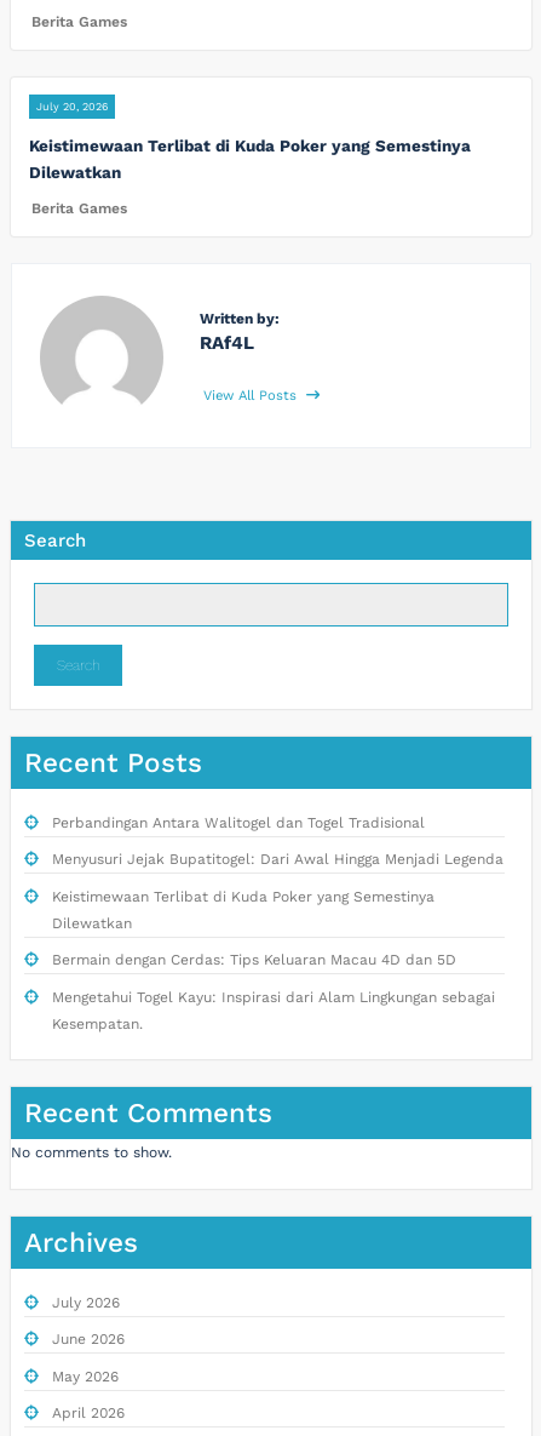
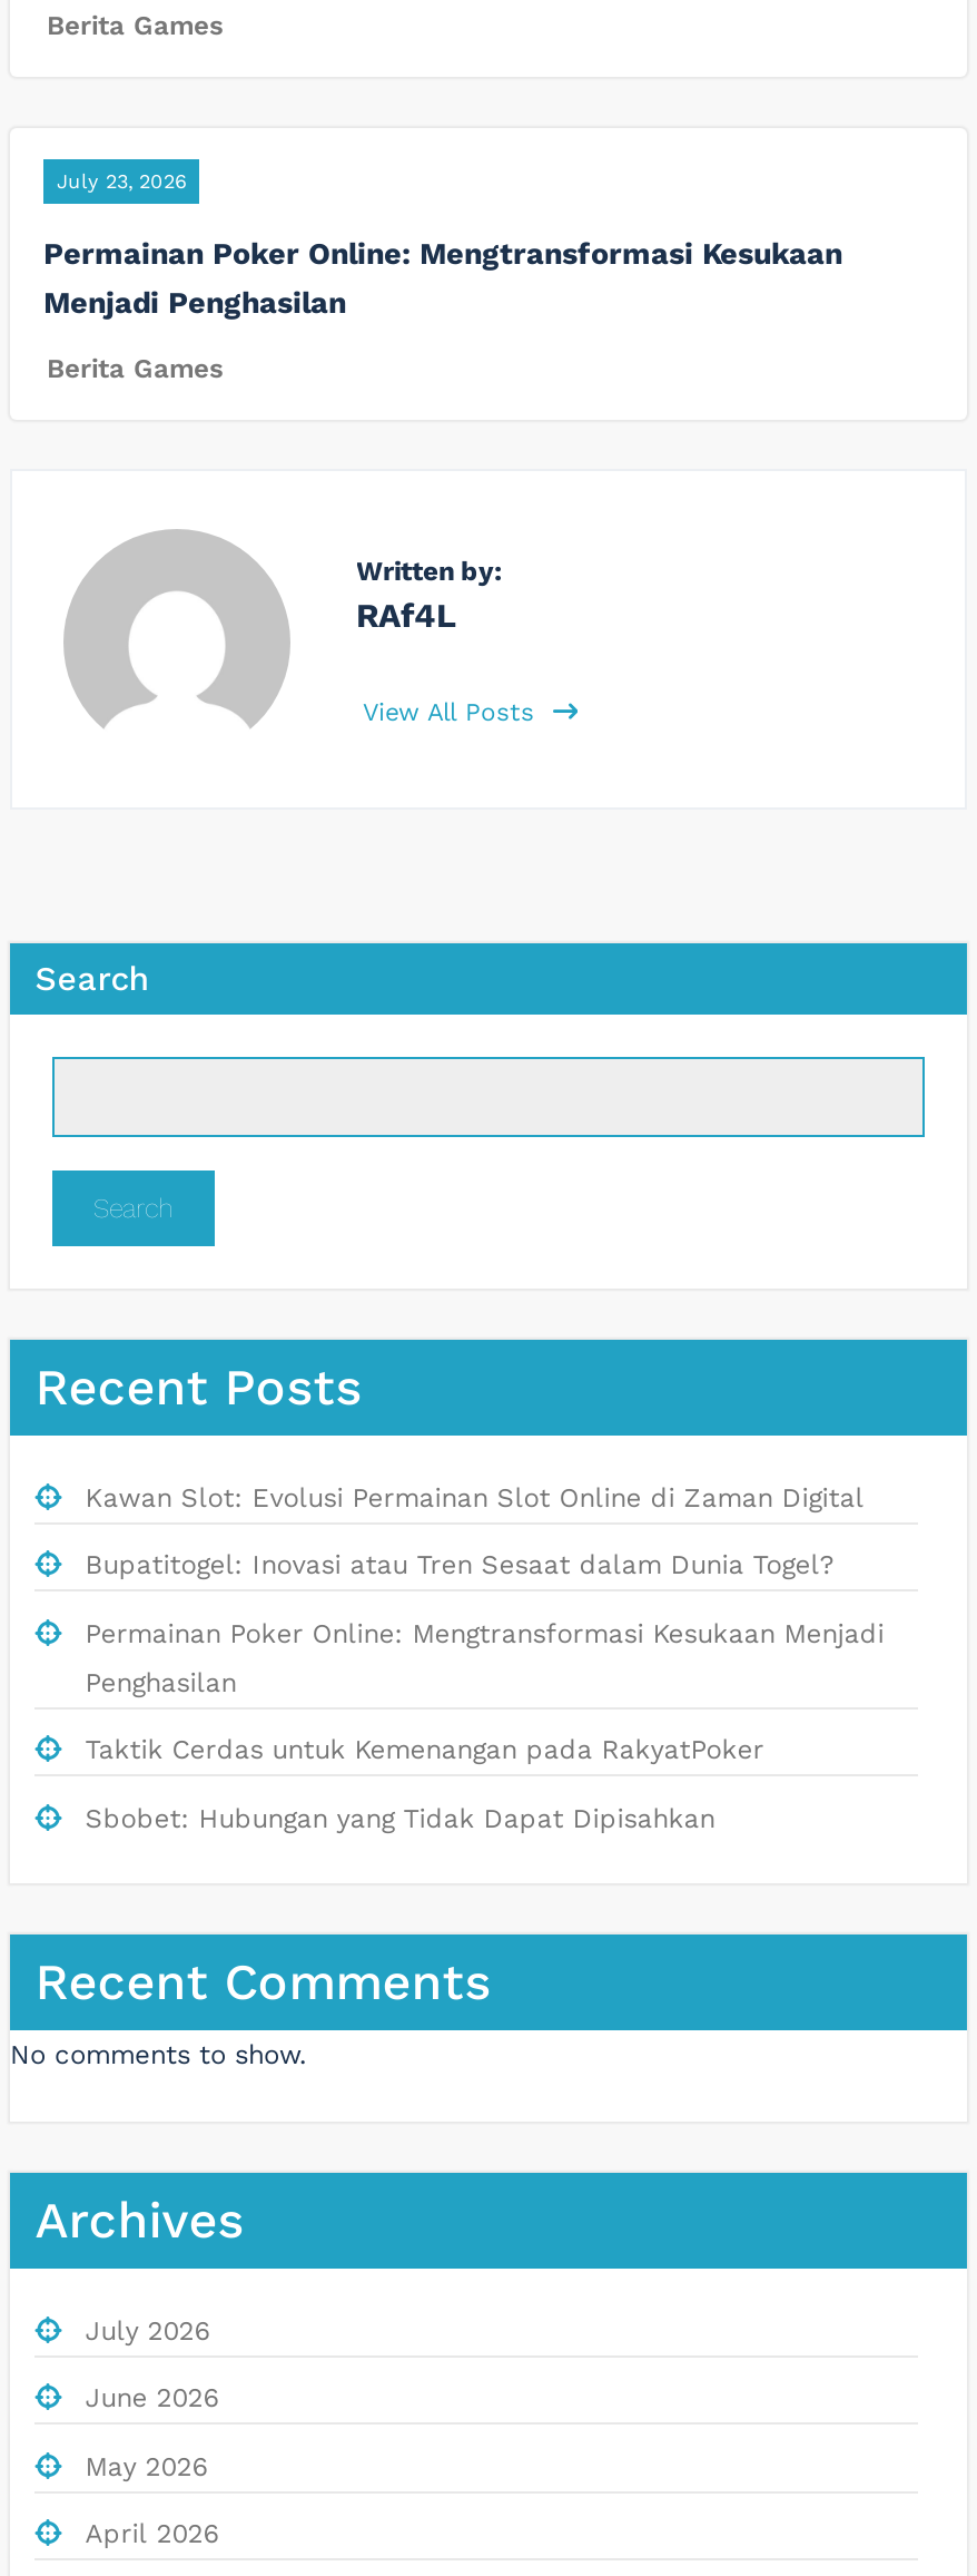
- July 20, 2026
+ July 23, 2026

- Keistimewaan Terlibat di Kuda Poker yang Semestinya
- Dilewatkan
+ Permainan Poker Online: Mengtransformasi Kesukaan
+ Menjadi Penghasilan

- Perbandingan Antara Walitogel dan Togel Tradisional
- Menyusuri Jejak Bupatitogel: Dari Awal Hingga Menjadi Legenda
- Keistimewaan Terlibat di Kuda Poker yang Semestinya
- Dilewatkan
- Bermain dengan Cerdas: Tips Keluaran Macau 4D dan 5D
- Mengetahui Togel Kayu: Inspirasi dari Alam Lingkungan sebagai
- Kesempatan.
+ Kawan Slot: Evolusi Permainan Slot Online di Zaman Digital
+ Bupatitogel: Inovasi atau Tren Sesaat dalam Dunia Togel?
+ Permainan Poker Online: Mengtransformasi Kesukaan Menjadi
+ Penghasilan
+ Taktik Cerdas untuk Kemenangan pada RakyatPoker
+ Sbobet: Hubungan yang Tidak Dapat Dipisahkan
